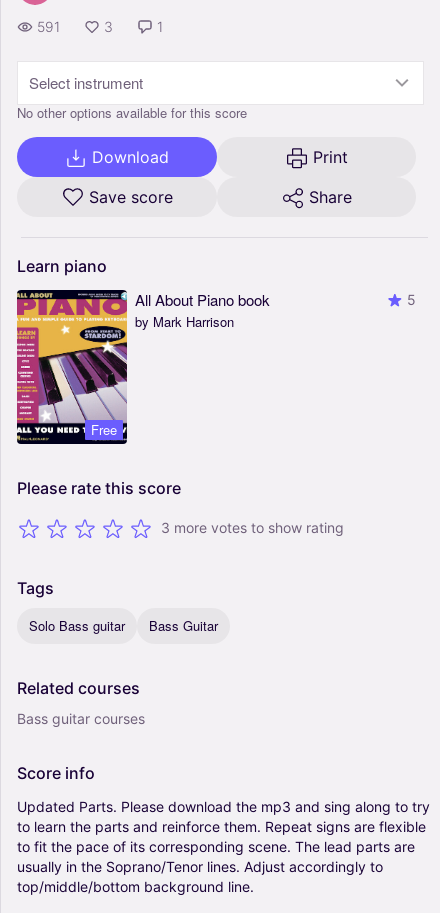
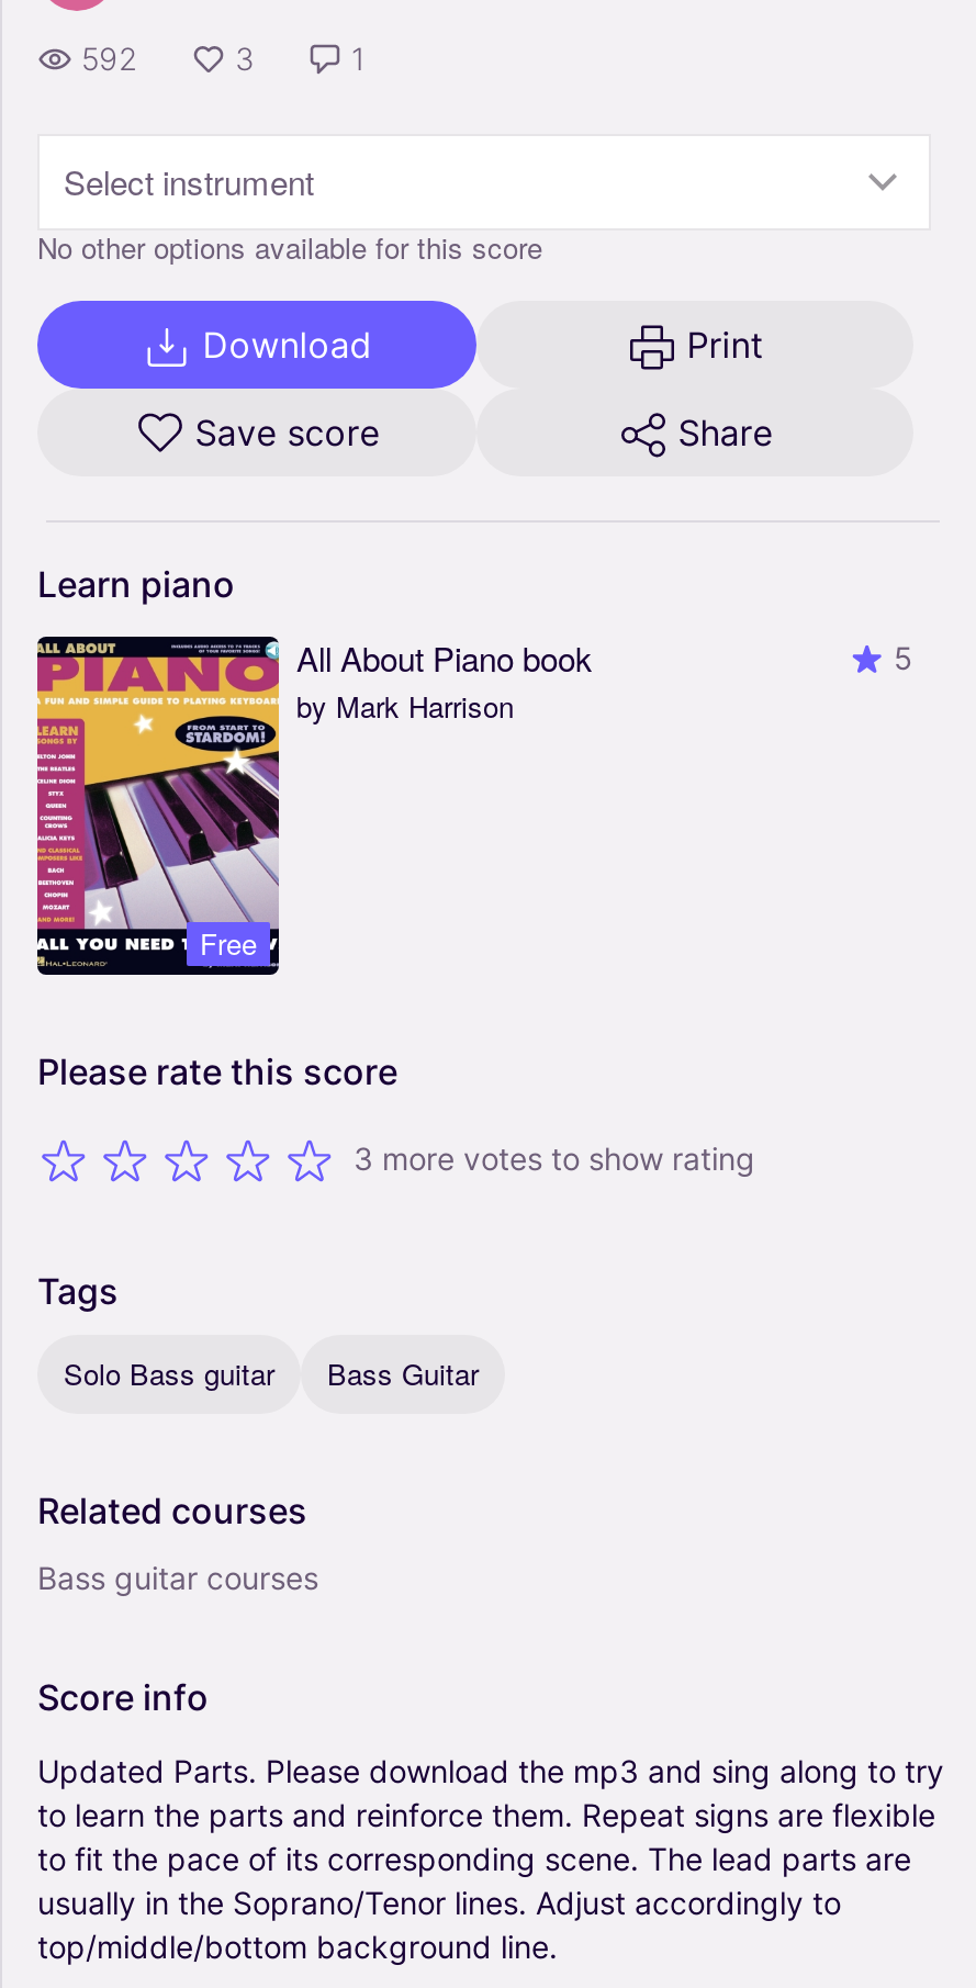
- 591
+ 592
